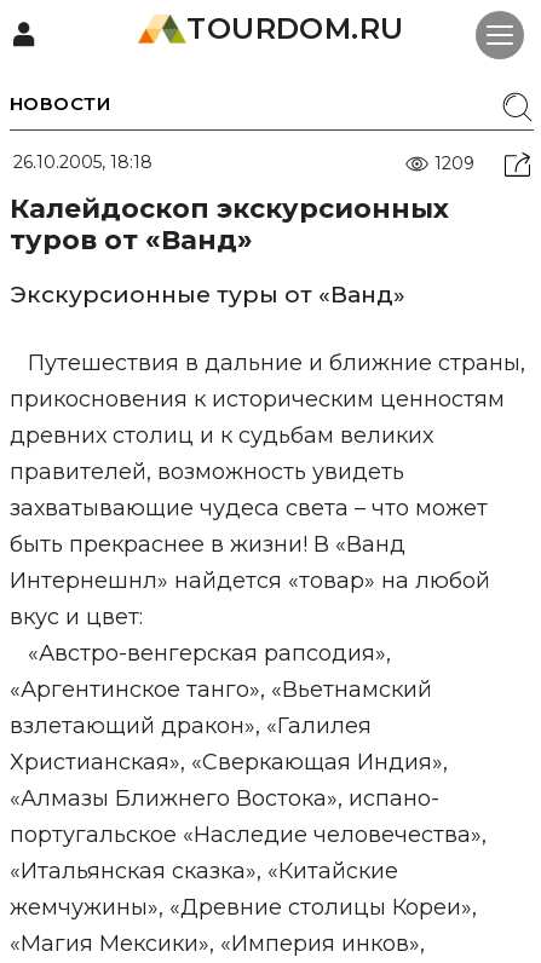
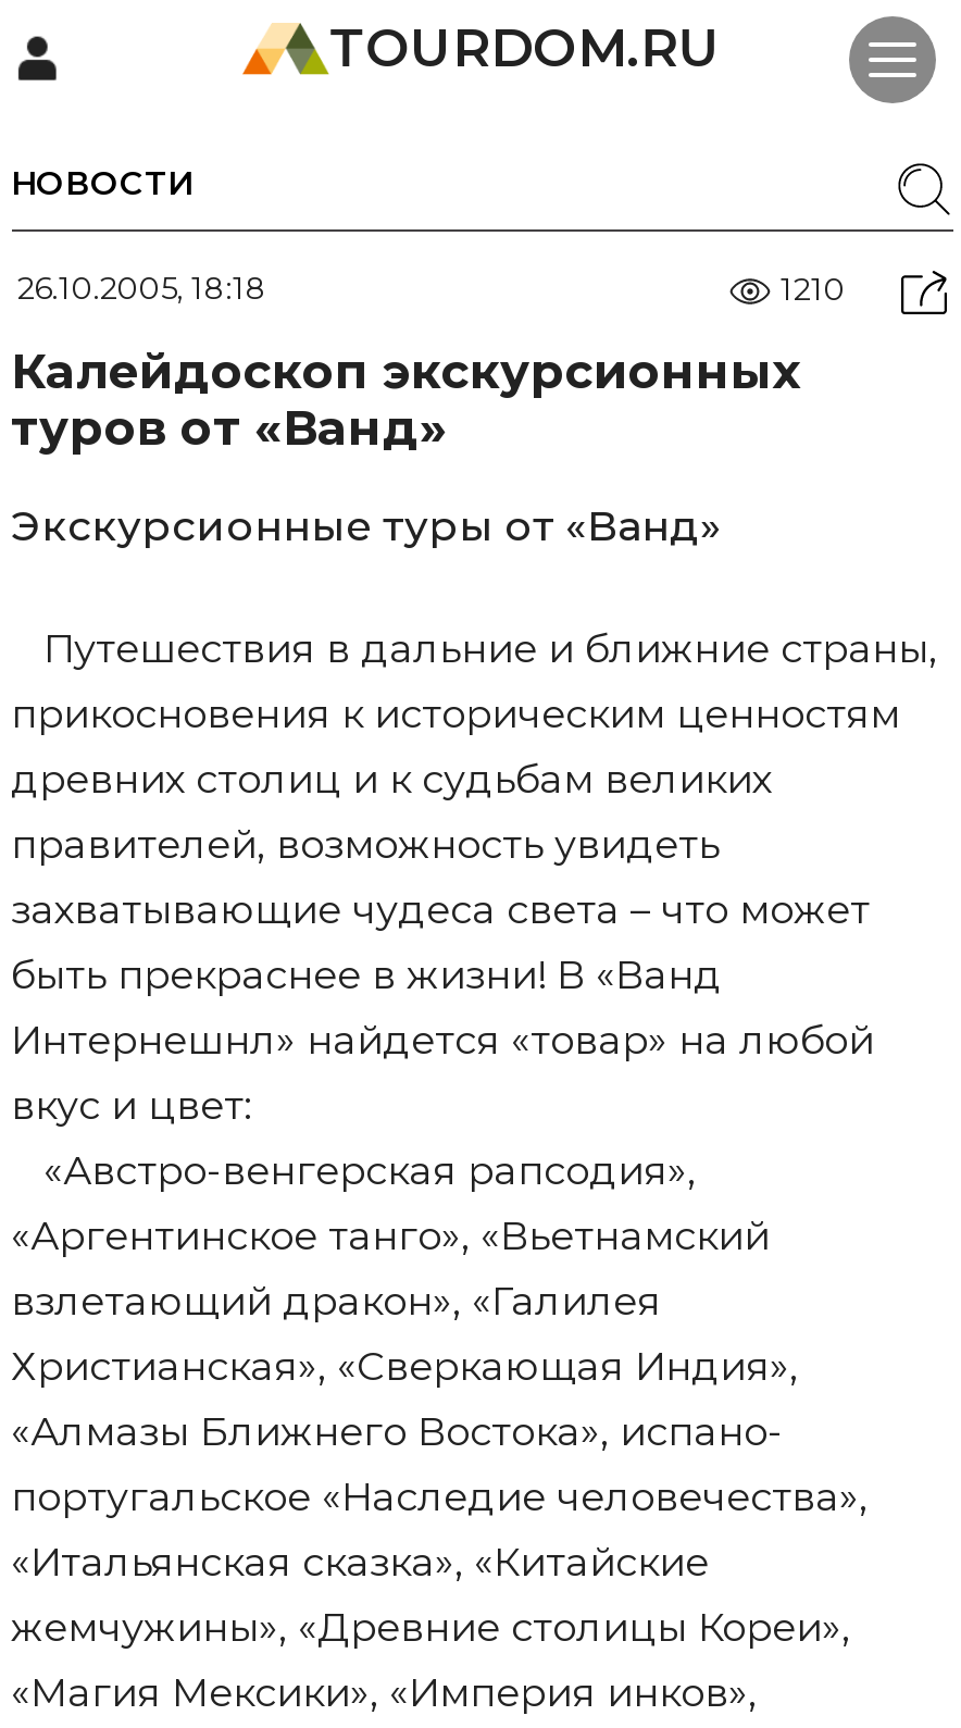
- 1209
+ 1210
